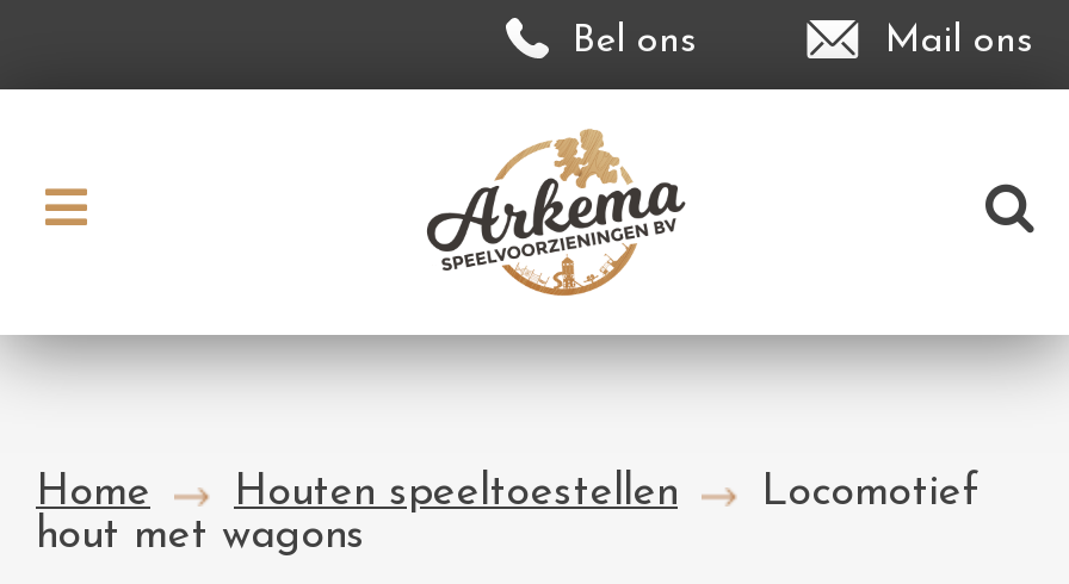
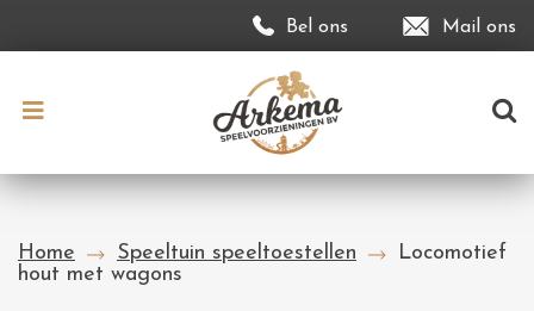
- Houten speeltoestellen
+ Speeltuin speeltoestellen
